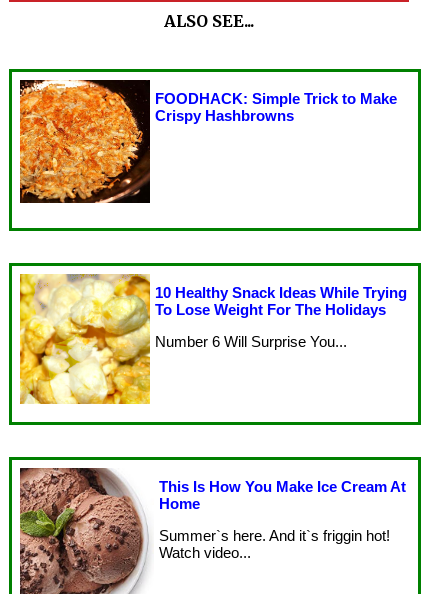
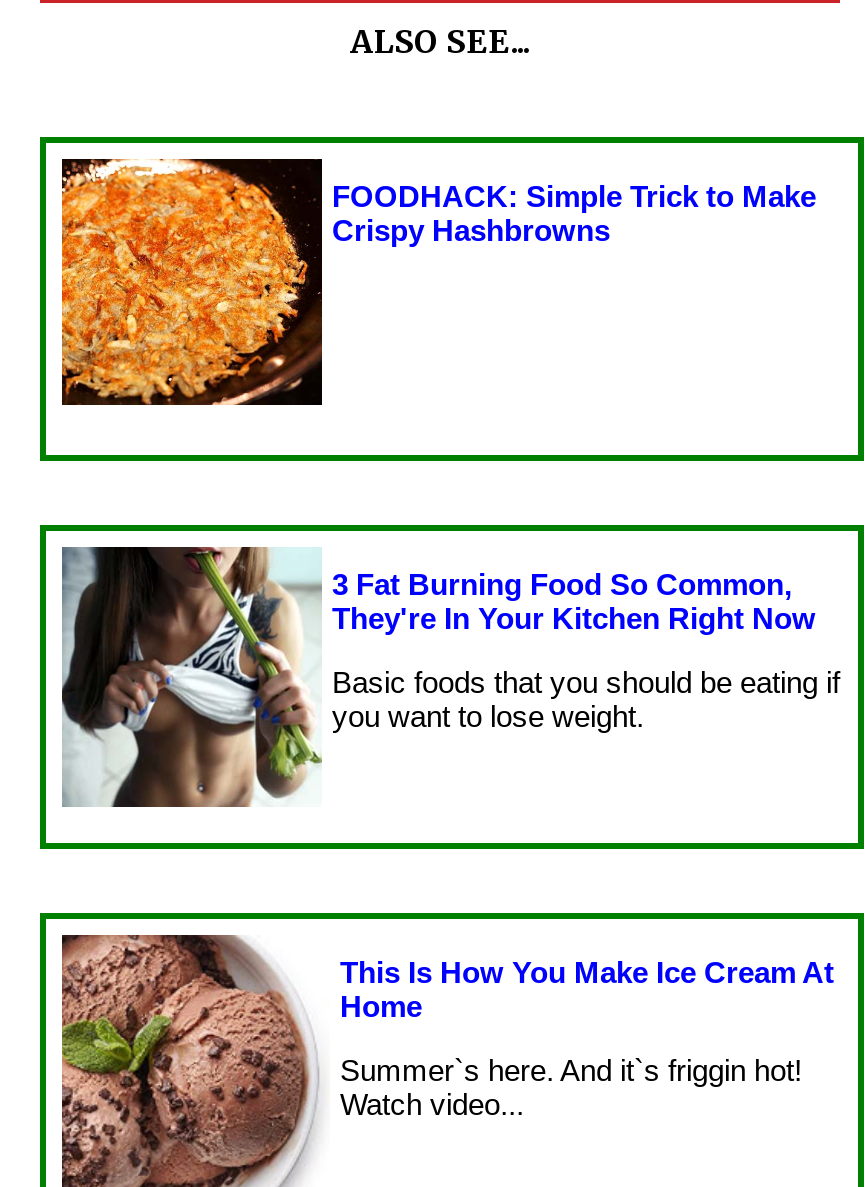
- [image]
- 10 Healthy Snack Ideas While Trying
- To Lose Weight For The Holidays
+ [image]
+ 3 Fat Burning Food So Common,
+ They're In Your Kitchen Right Now

- Number 6 Will Surprise You...
+ Basic foods that you should be eating if
+ you want to lose weight.
